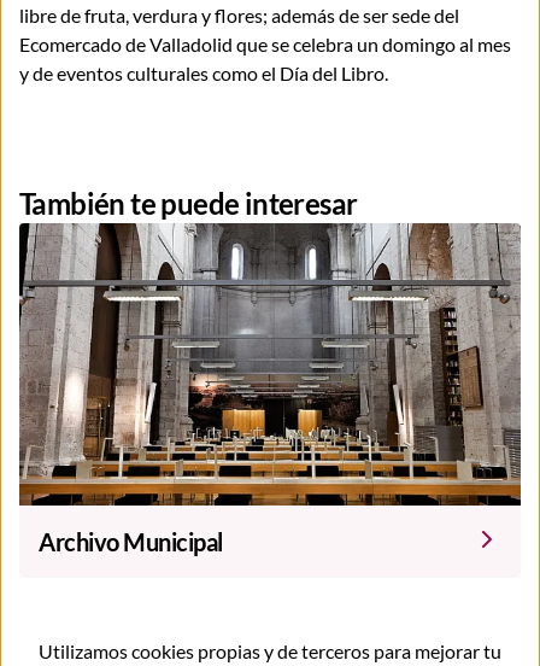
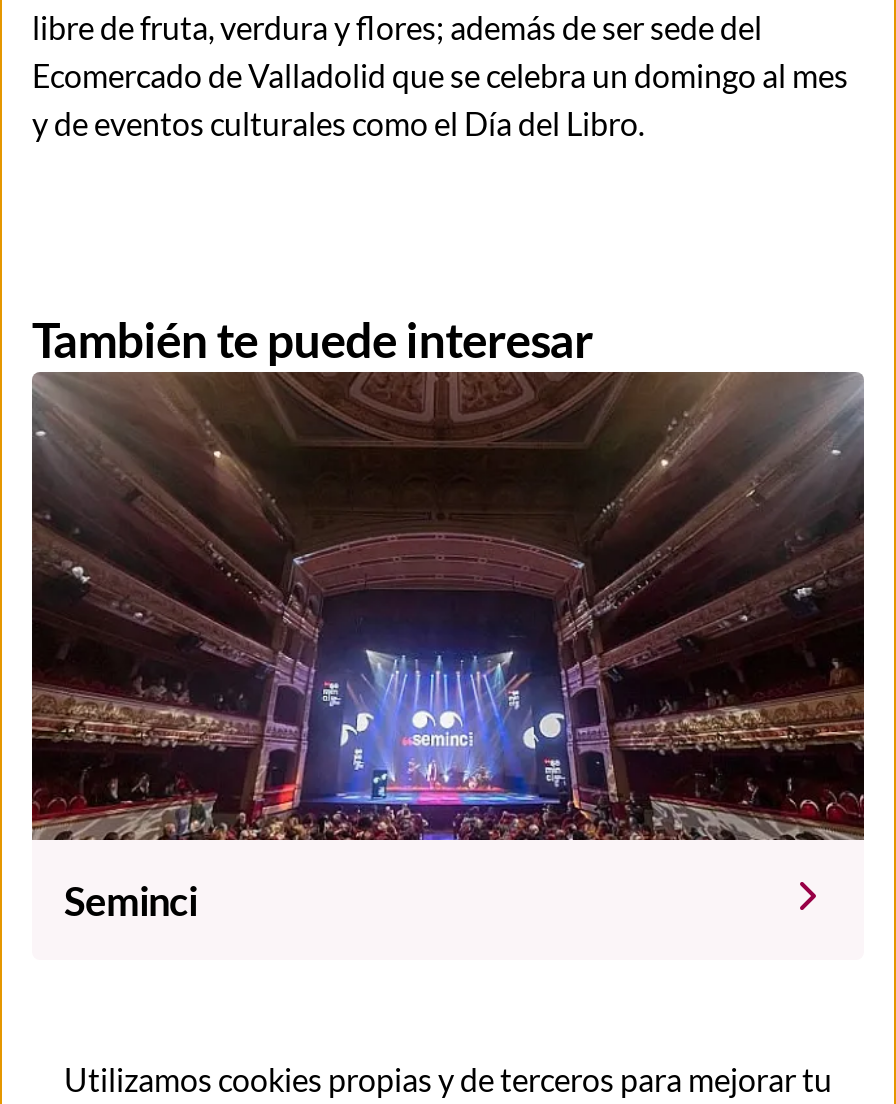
- [image]
- Archivo Municipal
+ [image]
+ Seminci
